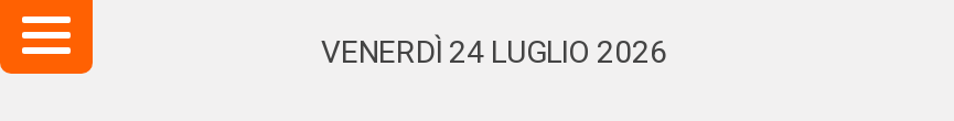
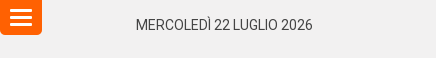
- VENERDÌ 24 LUGLIO 2026
+ MERCOLEDÌ 22 LUGLIO 2026
